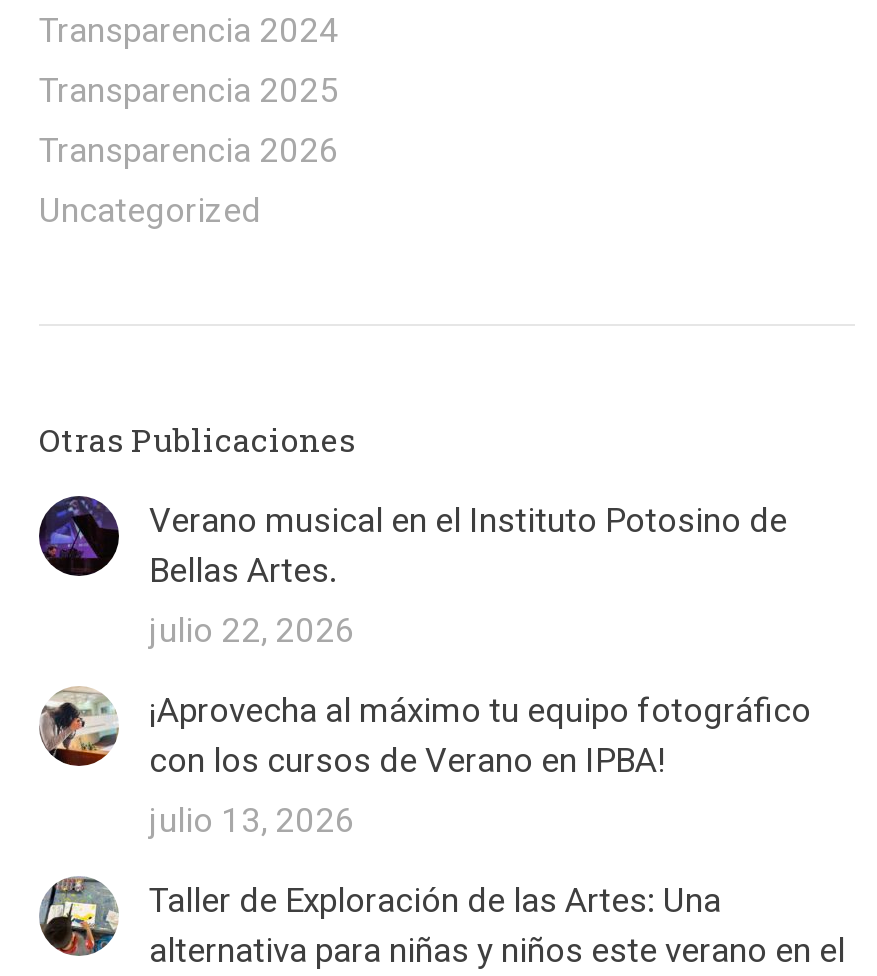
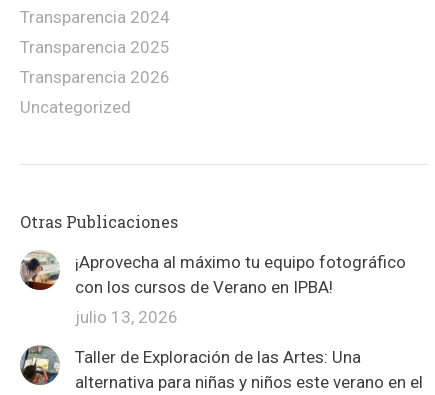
- [image]
- Verano musical en el Instituto Potosino de
- Bellas Artes.
- julio 22, 2026
